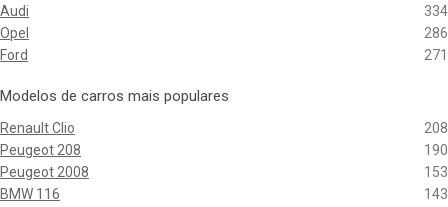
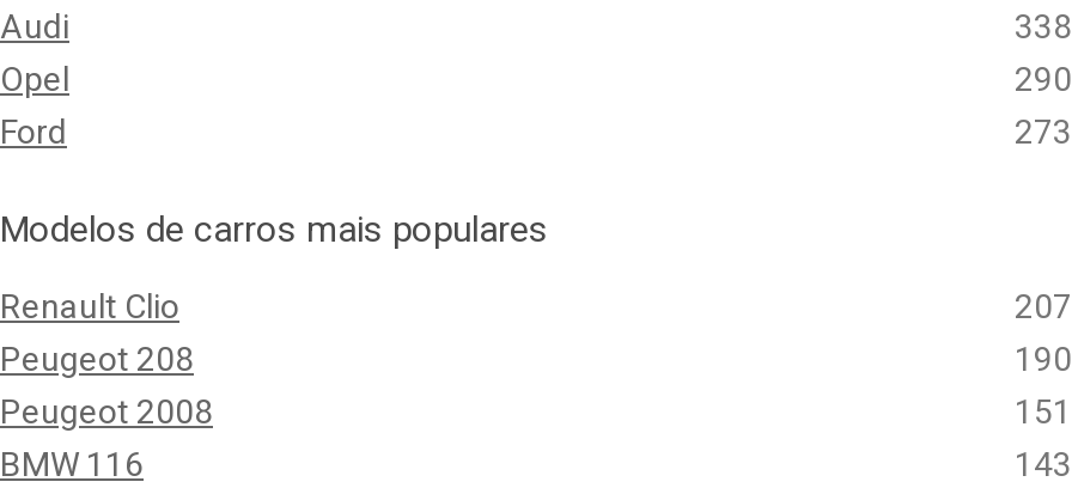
- 334
+ 338

- 286
+ 290

- 271
+ 273

- 208
+ 207

- 153
+ 151
